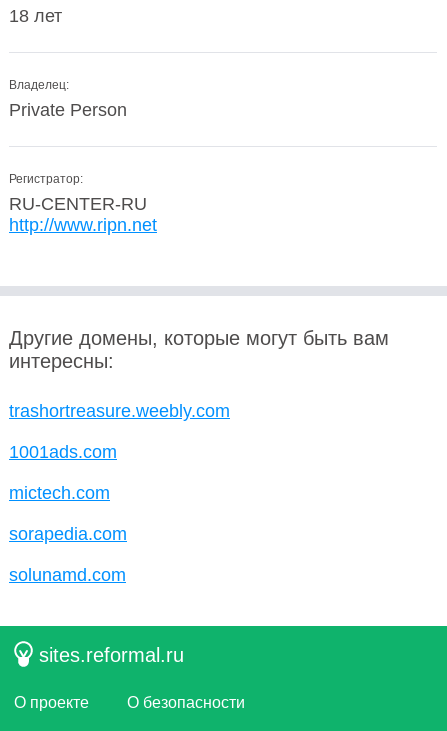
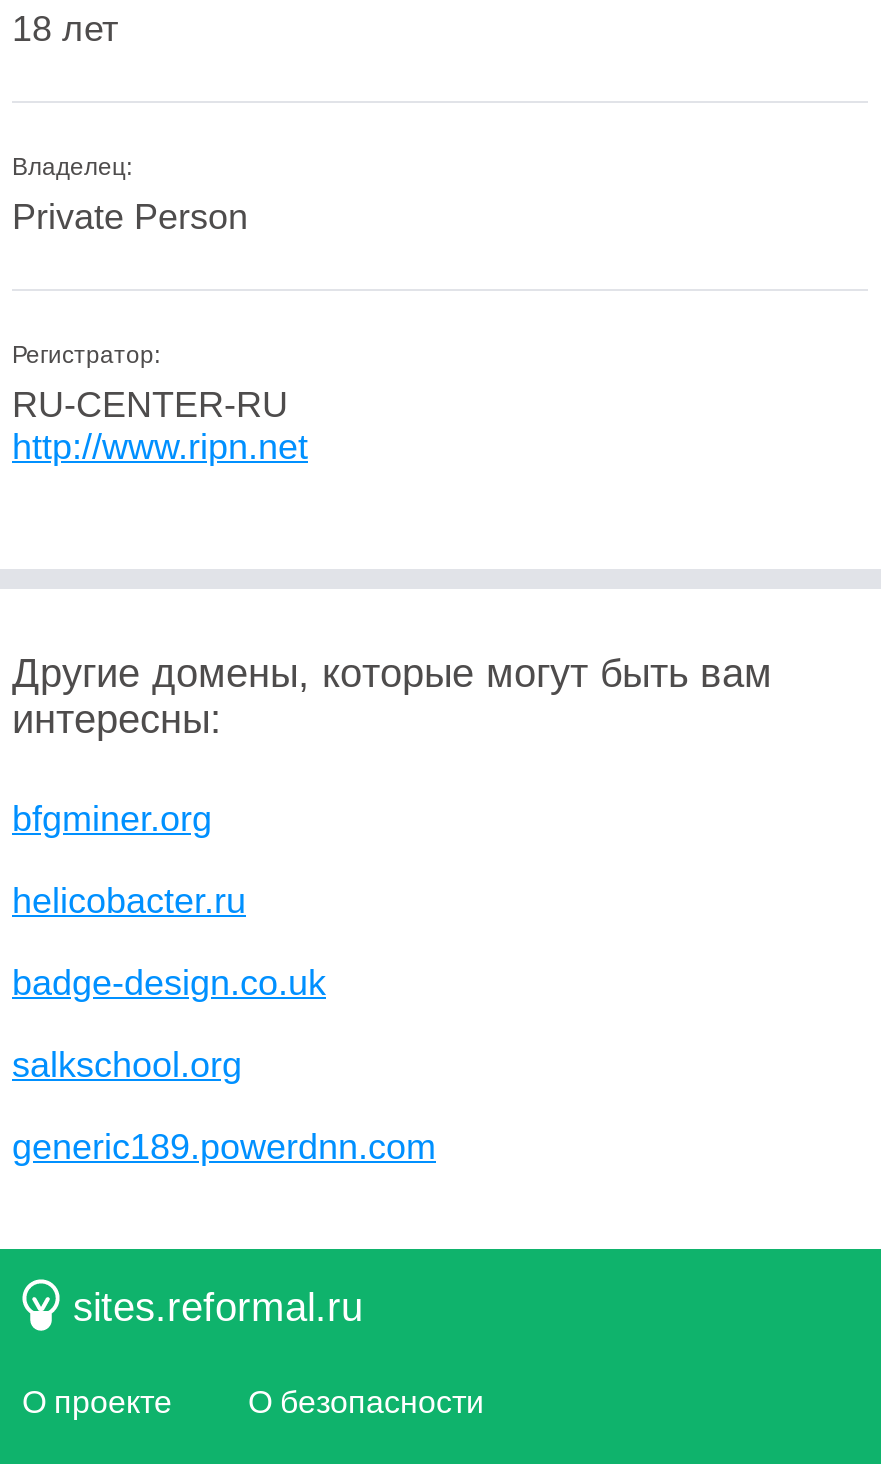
- trashortreasure.weebly.com
+ bfgminer.org

- 1001ads.com
+ helicobacter.ru

- mictech.com
+ badge-design.co.uk

- sorapedia.com
+ salkschool.org

- solunamd.com
+ generic189.powerdnn.com
